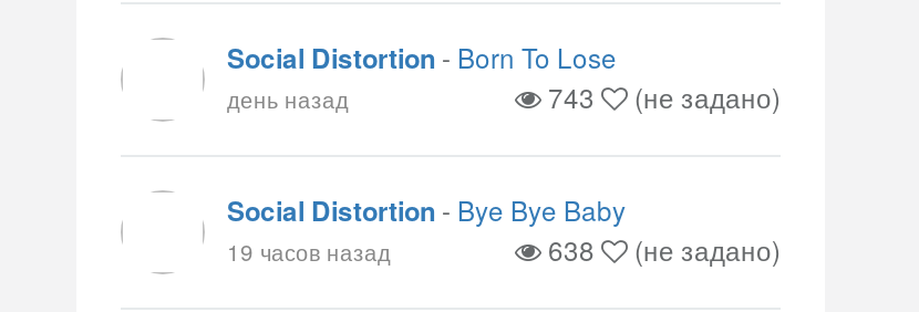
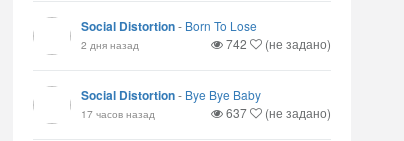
- день назад
- 743
+ 2 дня назад
+ 742

- 19 часов назад
+ 17 часов назад

- 638 (не задано)
+ 637 (не задано)
